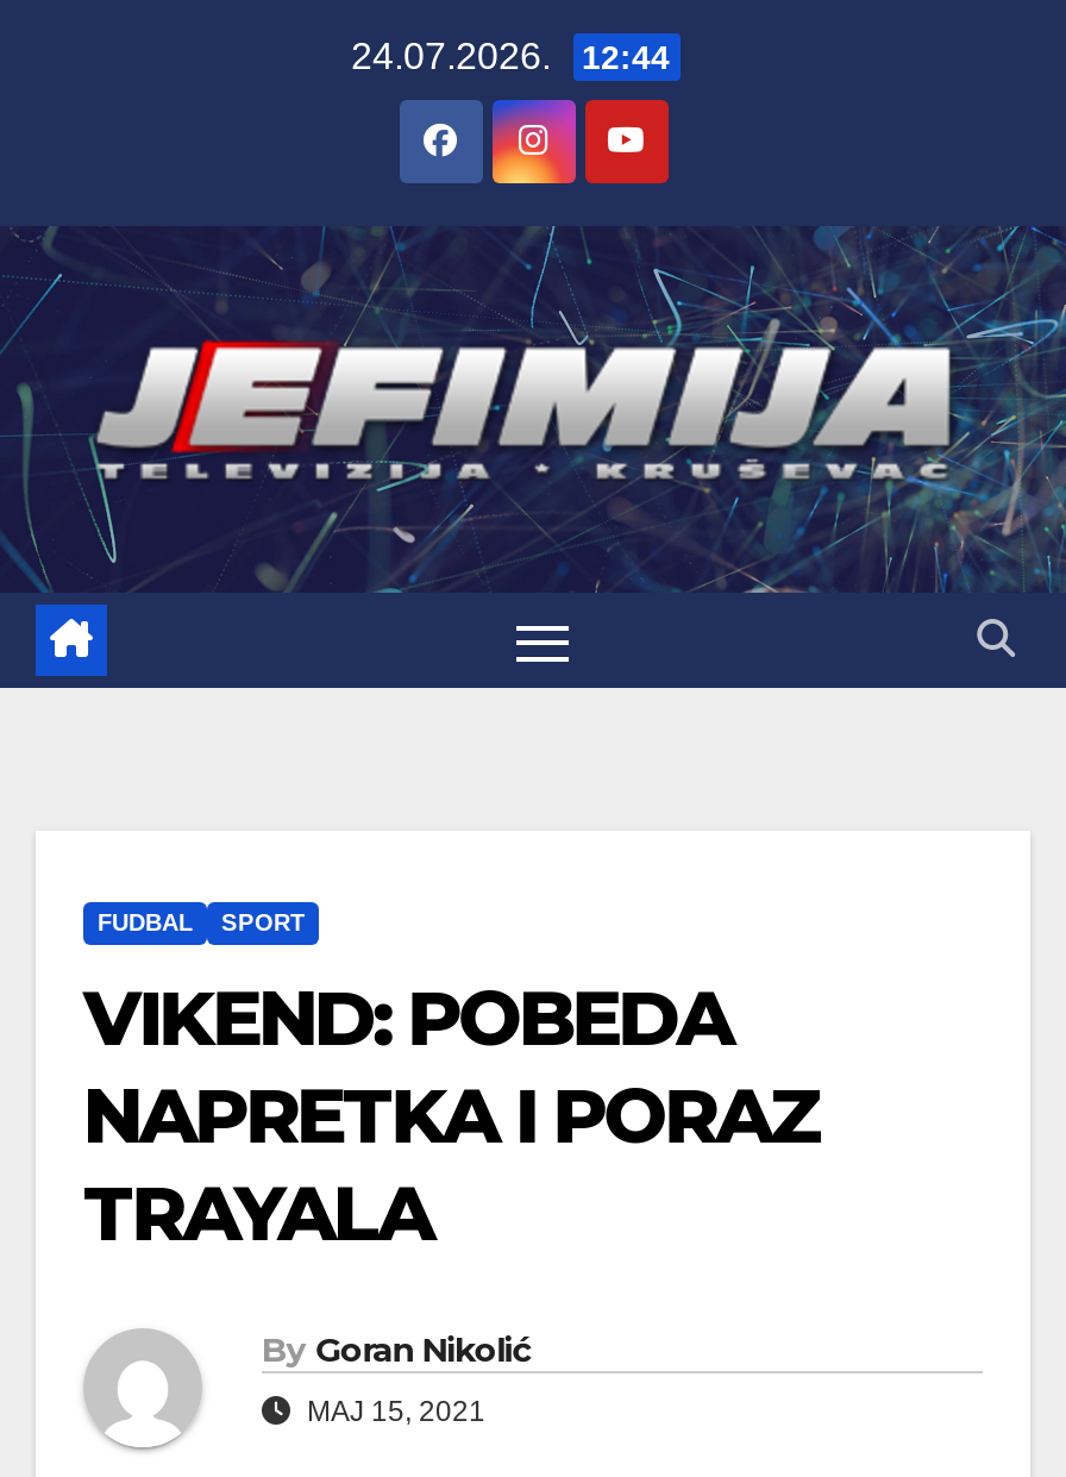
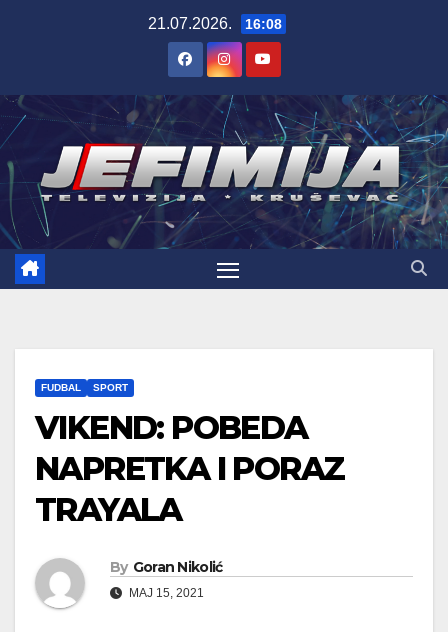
- 24.07.2026. 12:44
+ 21.07.2026. 16:08
